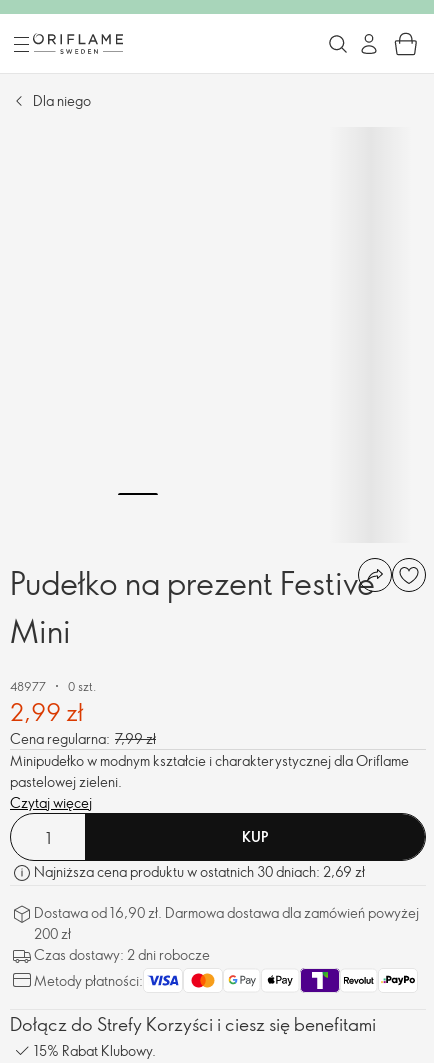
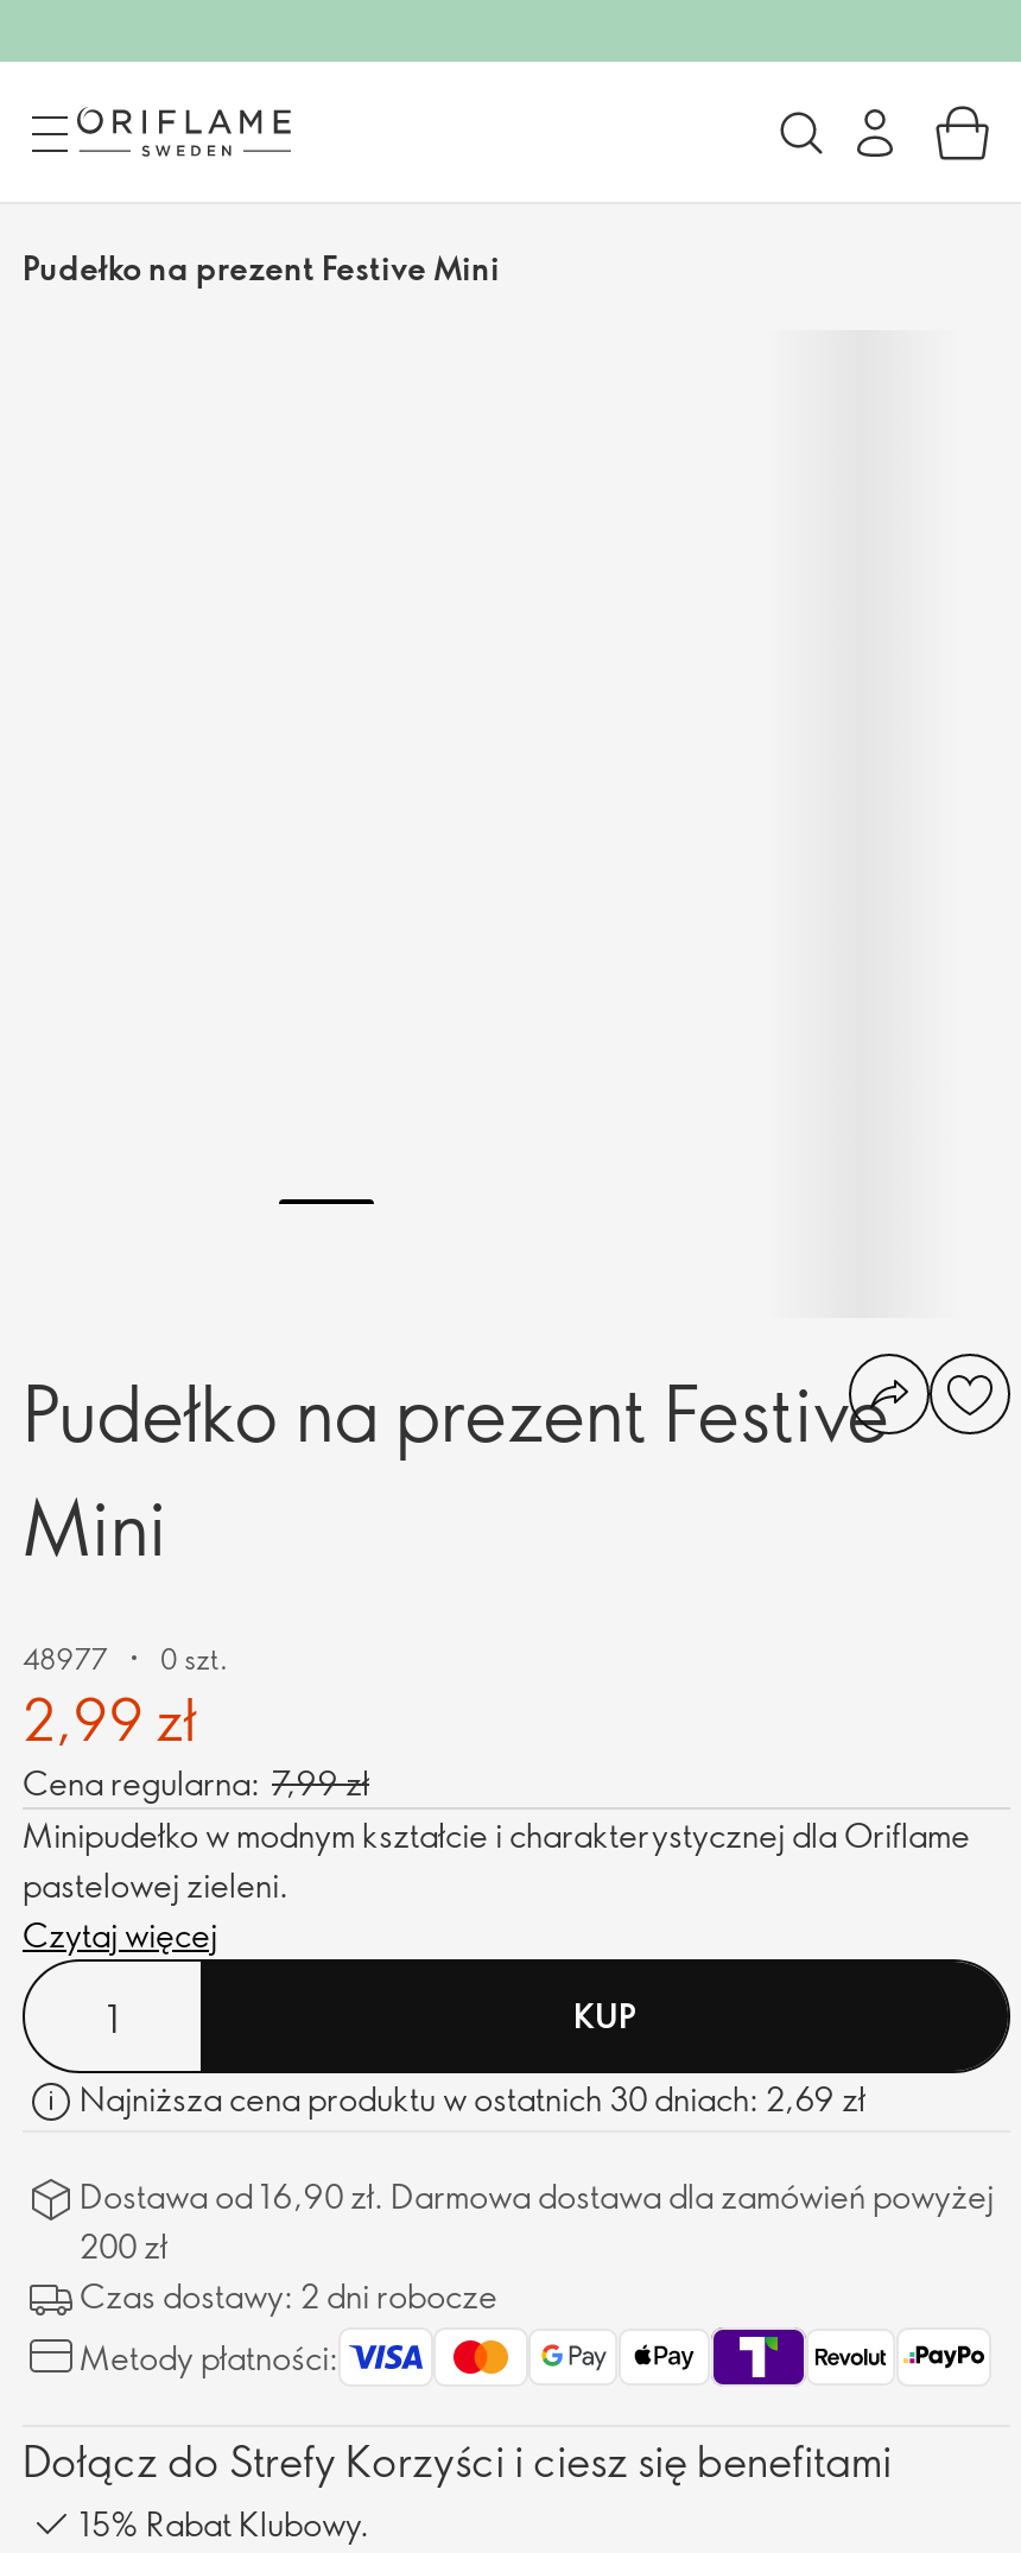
- Dla niego
+ Pudełko na prezent Festive Mini
